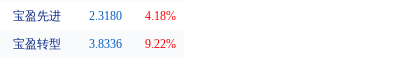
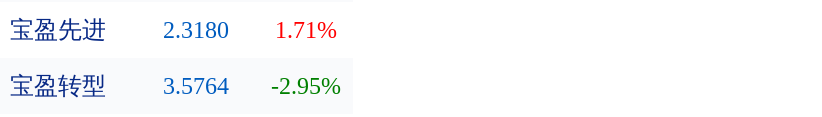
- 2.3180 4.18%
+ 2.3180 1.71%

- 3.8336
+ 3.5764

- 9.22%
+ -2.95%
